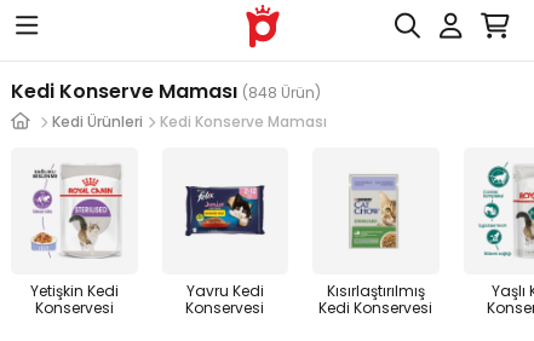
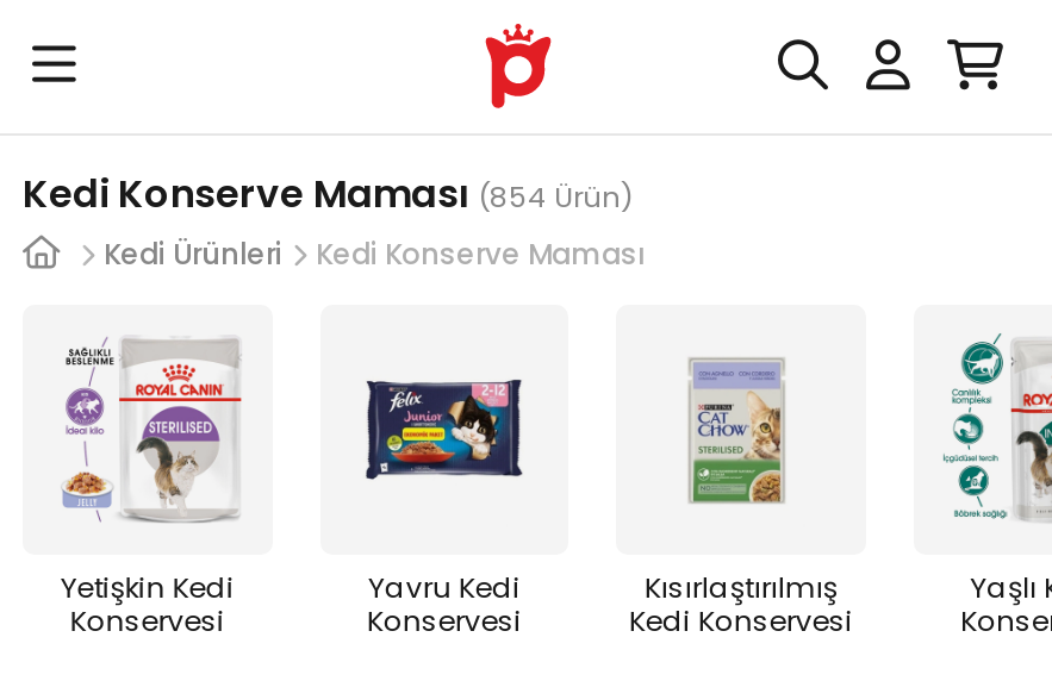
- Kedi Konserve Maması (848 Ürün)
+ Kedi Konserve Maması (854 Ürün)
